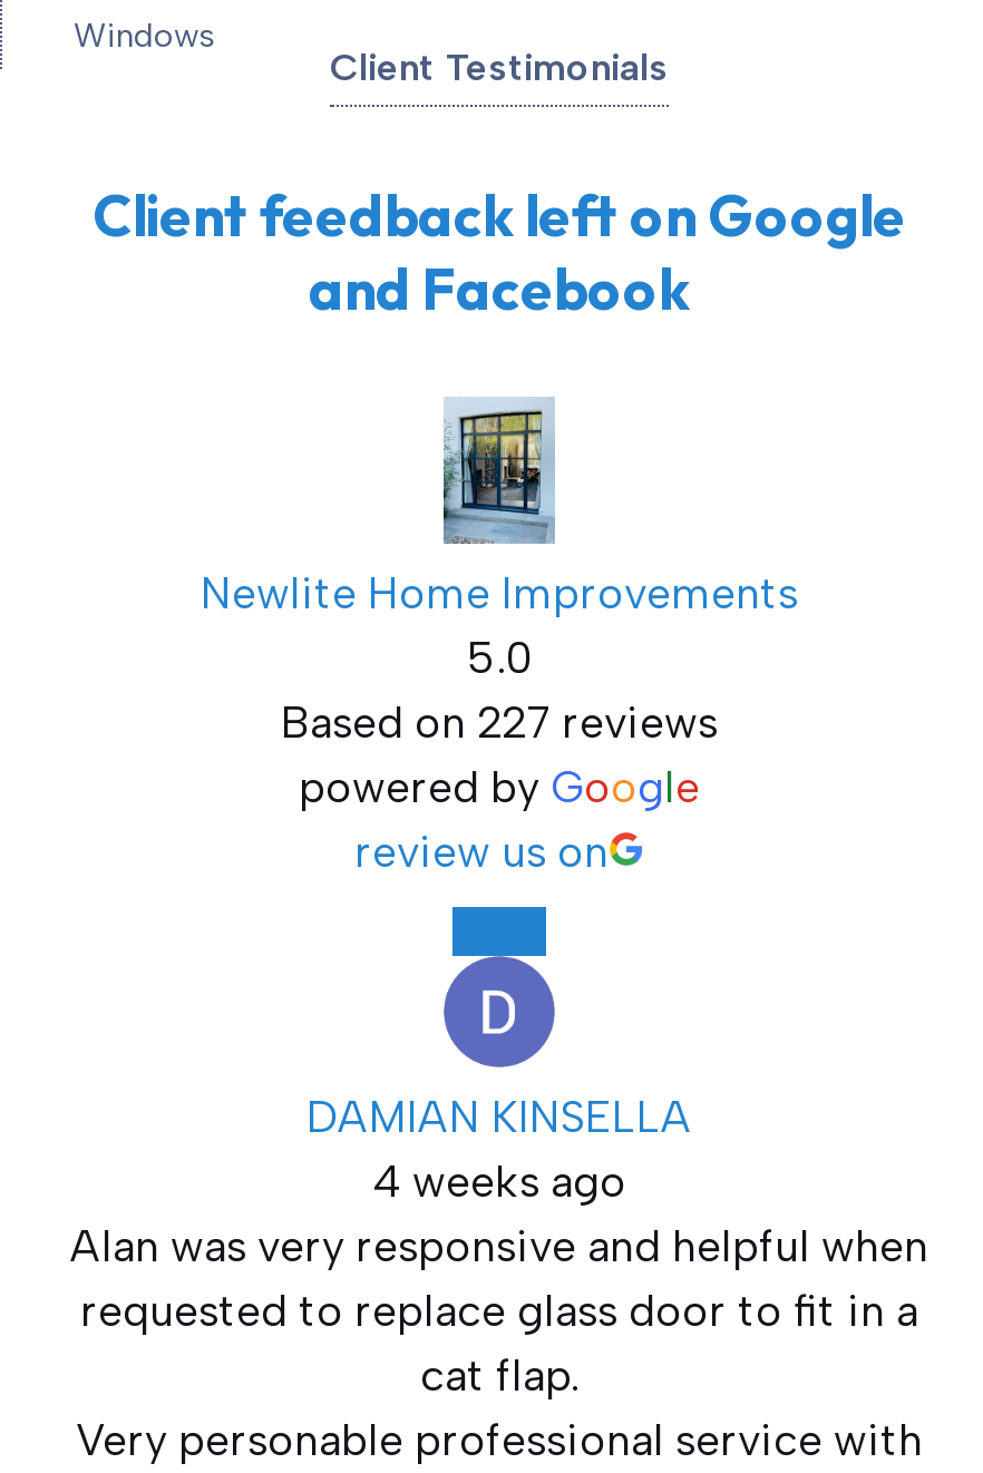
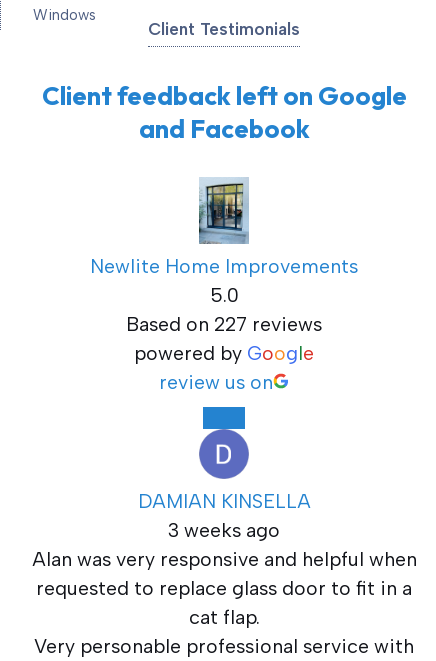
- 4 weeks ago
+ 3 weeks ago
